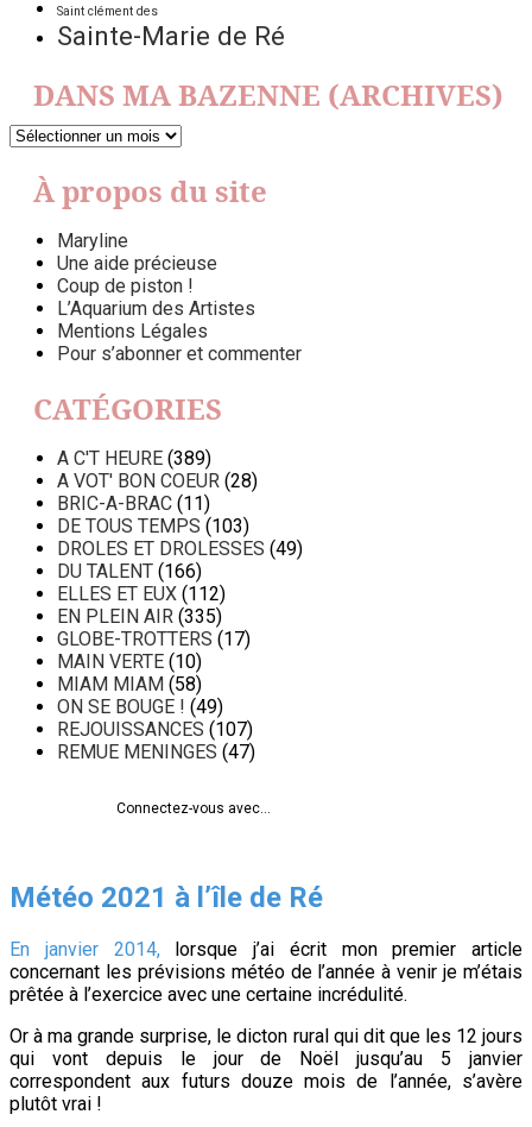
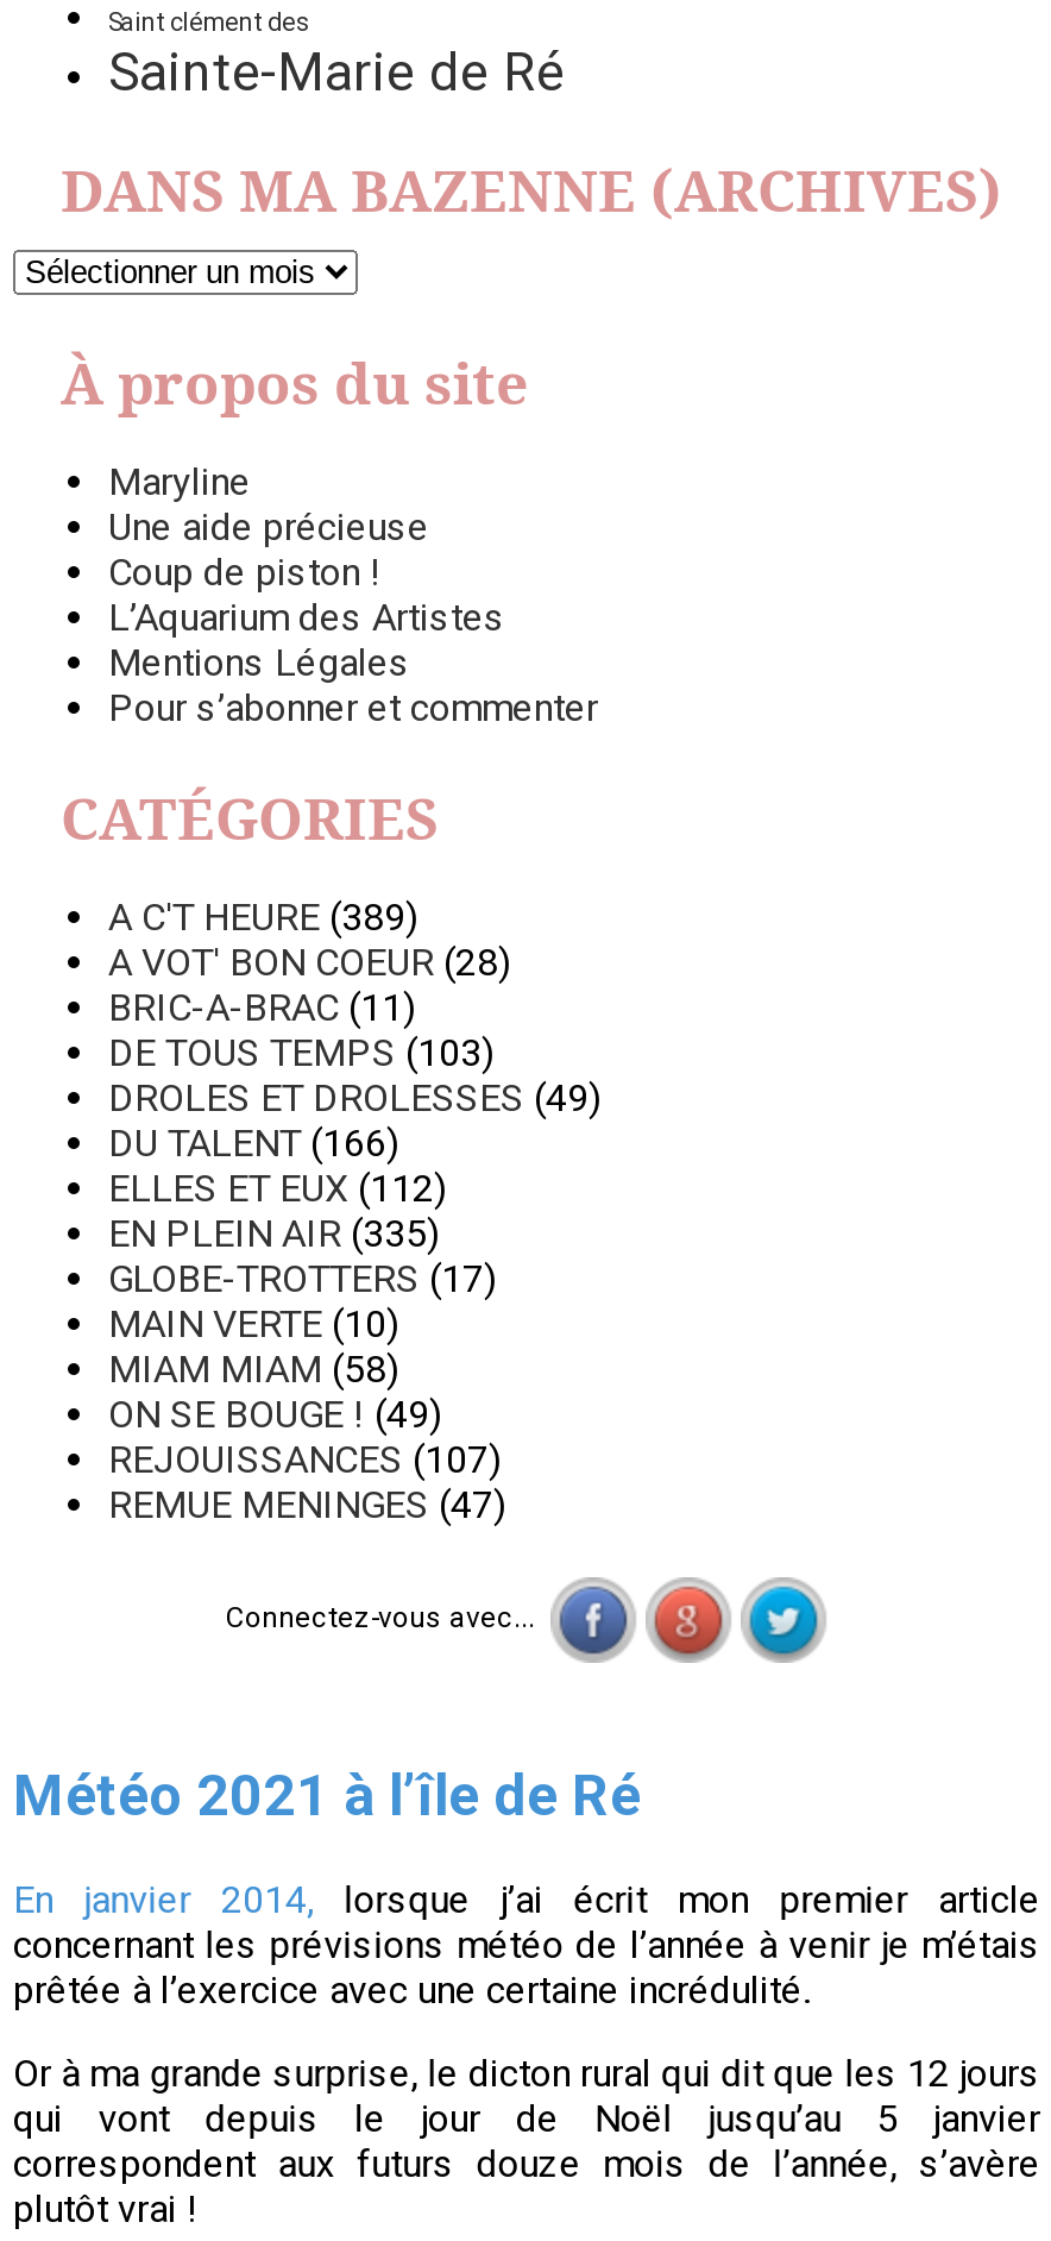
+ [image]
